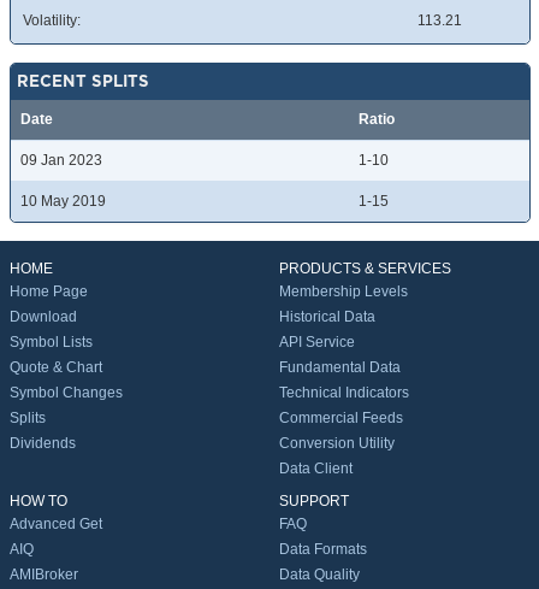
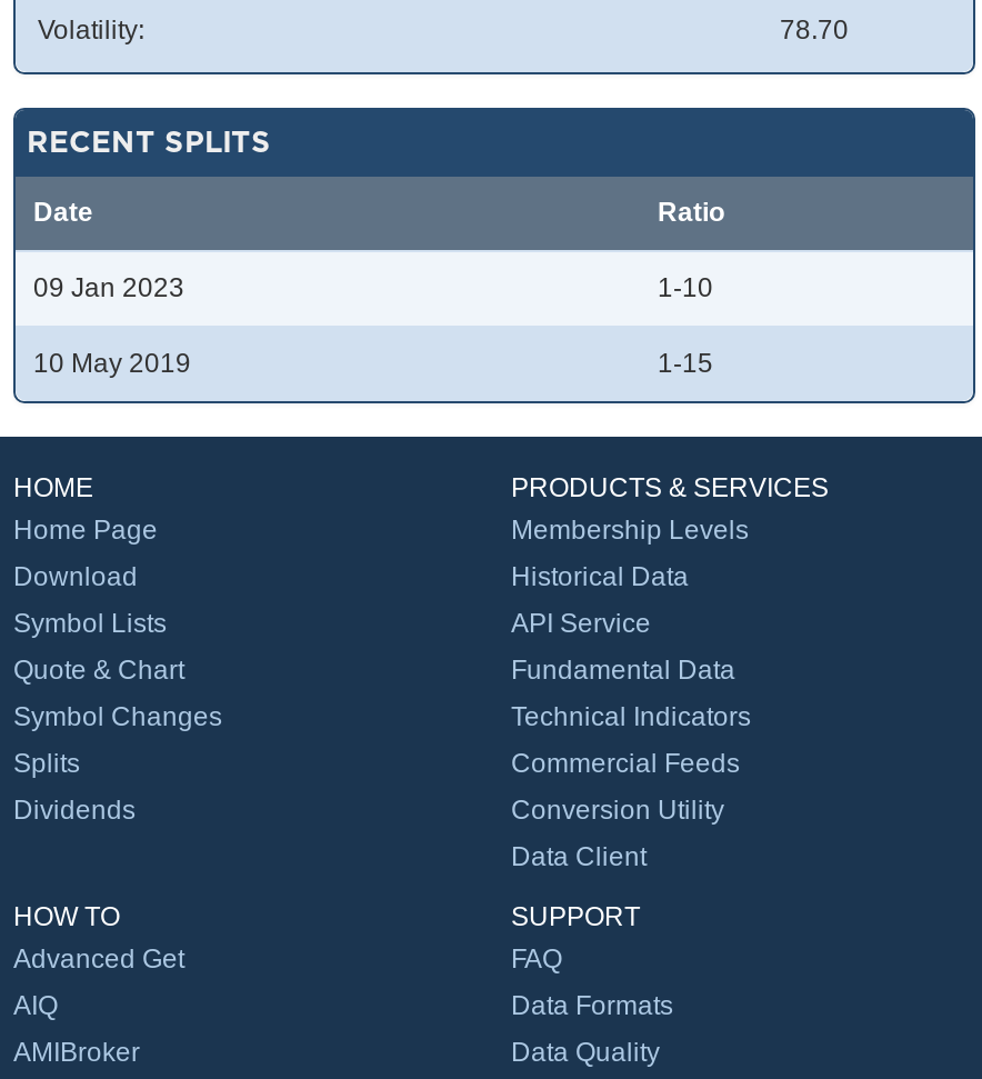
- 113.21
+ 78.70
